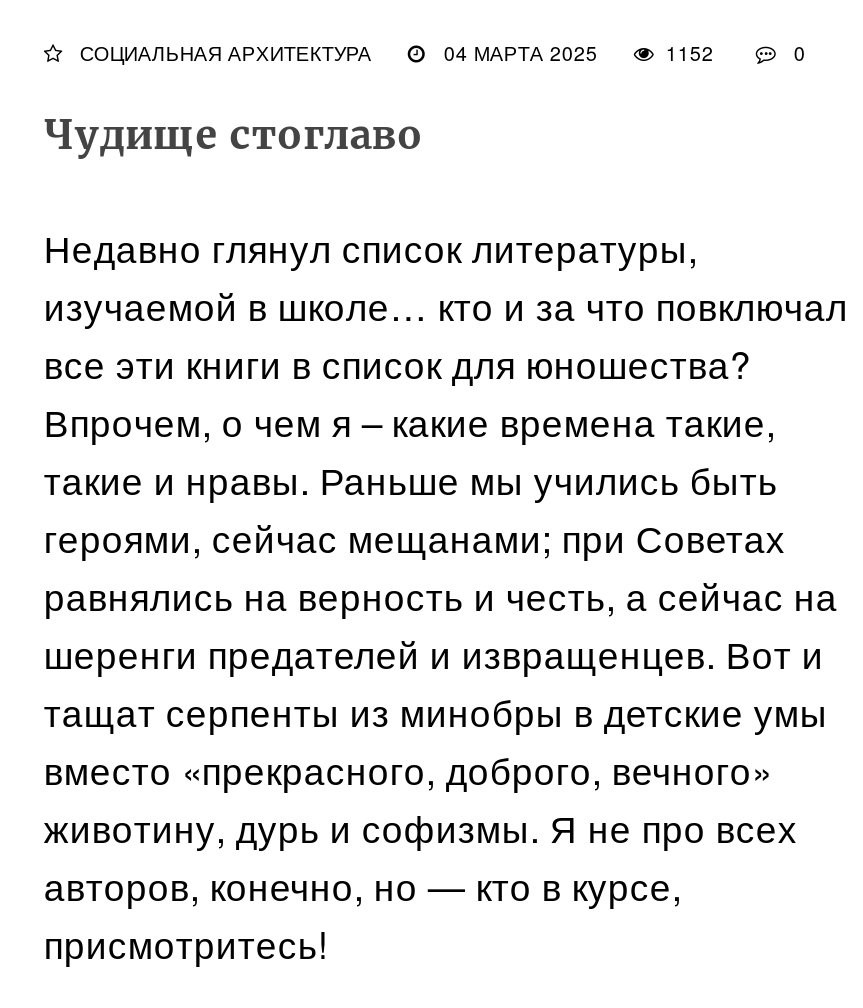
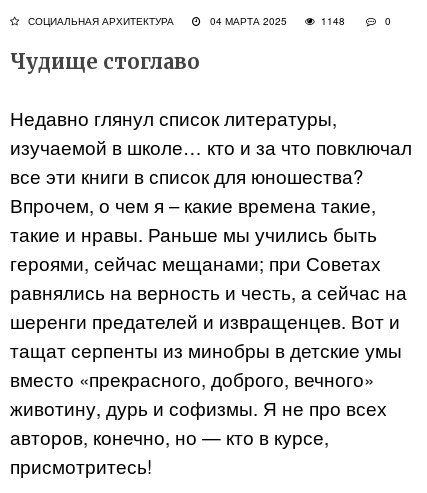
- СОЦИАЛЬНАЯ АРХИТЕКТУРА 04 МАРТА 2025 1152 0
+ СОЦИАЛЬНАЯ АРХИТЕКТУРА 04 МАРТА 2025 1148 0
